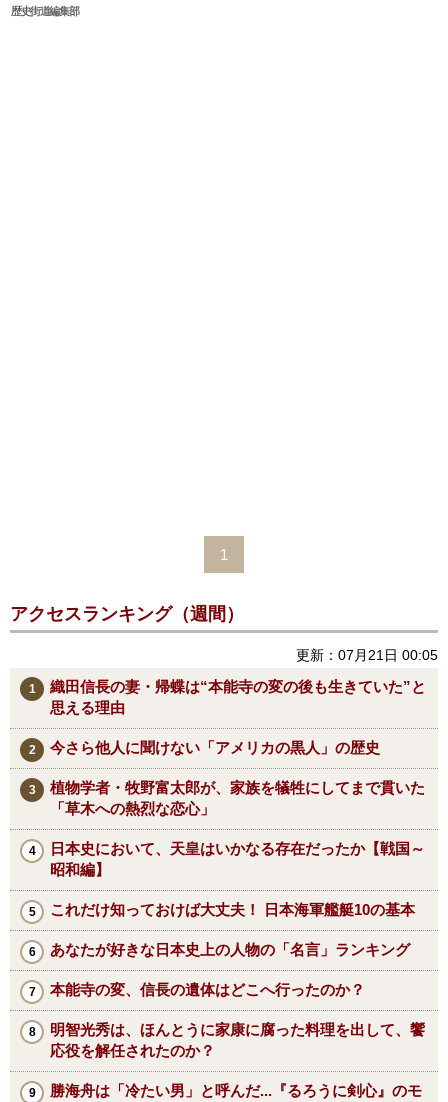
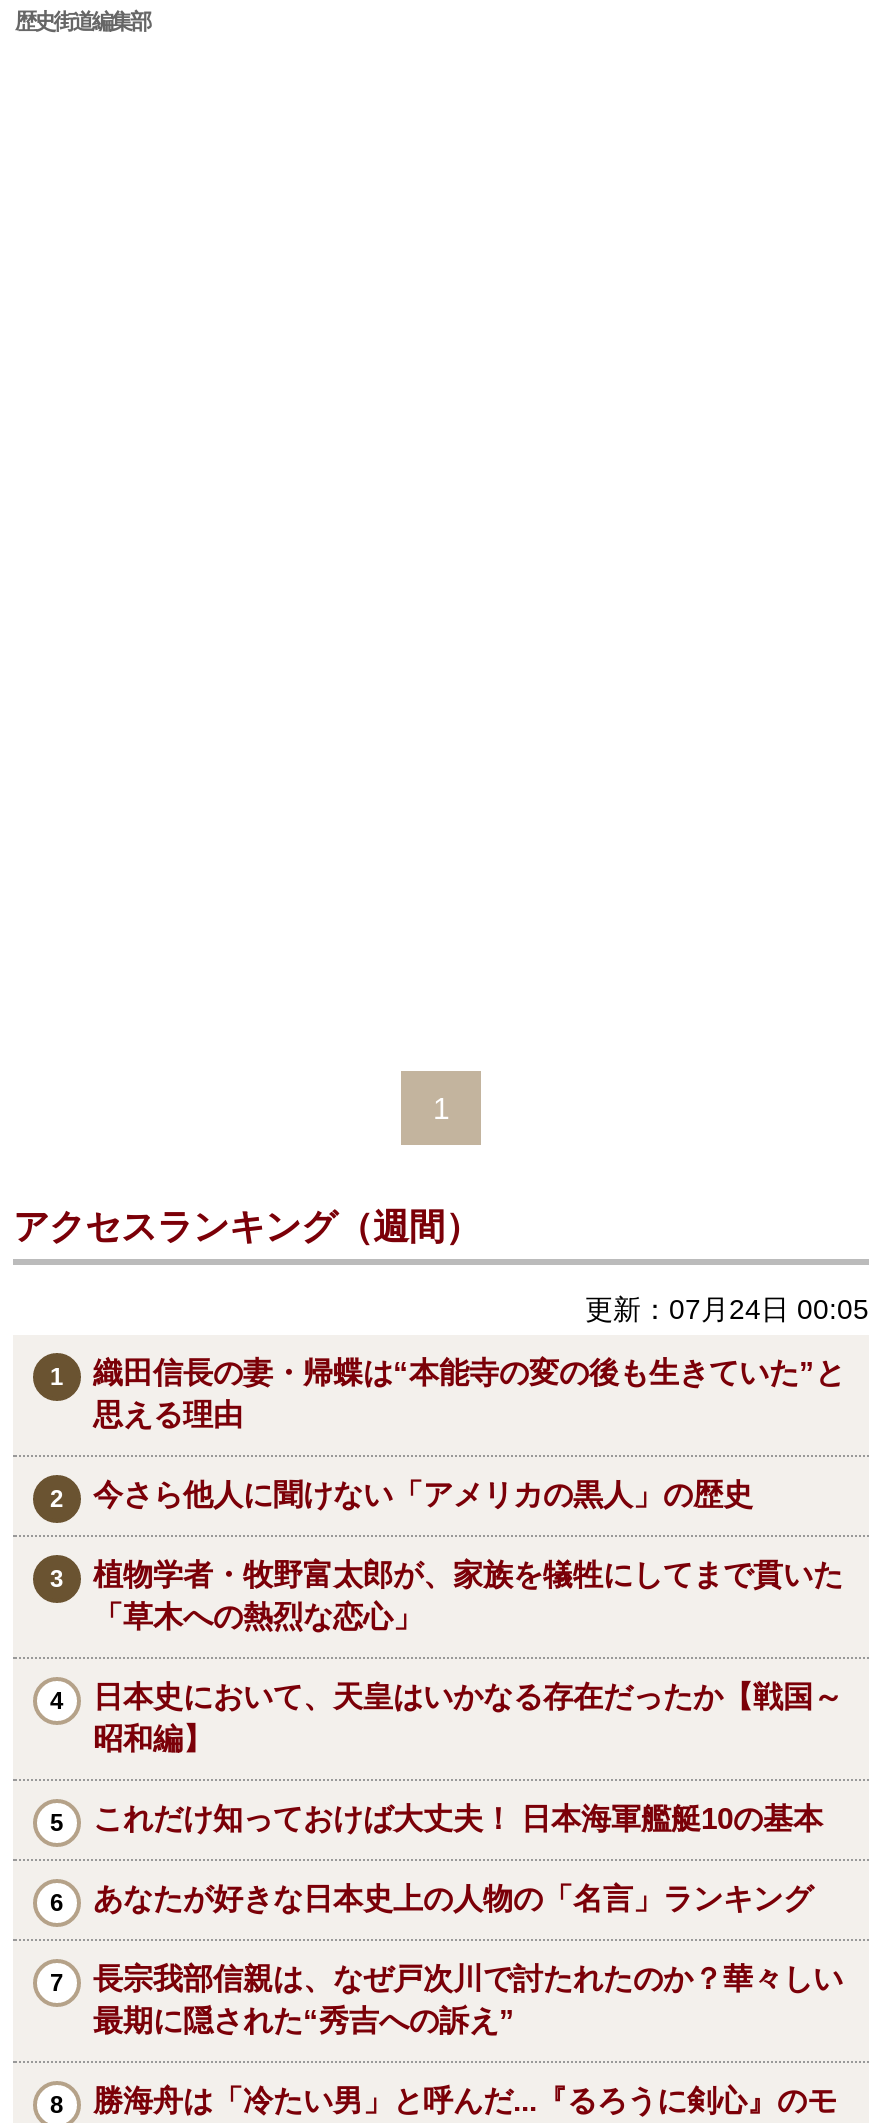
- 更新：07月21日 00:05
+ 更新：07月24日 00:05

- 本能寺の変、信長の遺体はどこへ行ったのか？
- 明智光秀は、ほんとうに家康に腐った料理を出して、饗
- 応役を解任されたのか？
+ 長宗我部信親は、なぜ戸次川で討たれたのか？華々しい
+ 最期に隠された“秀吉への訴え”
